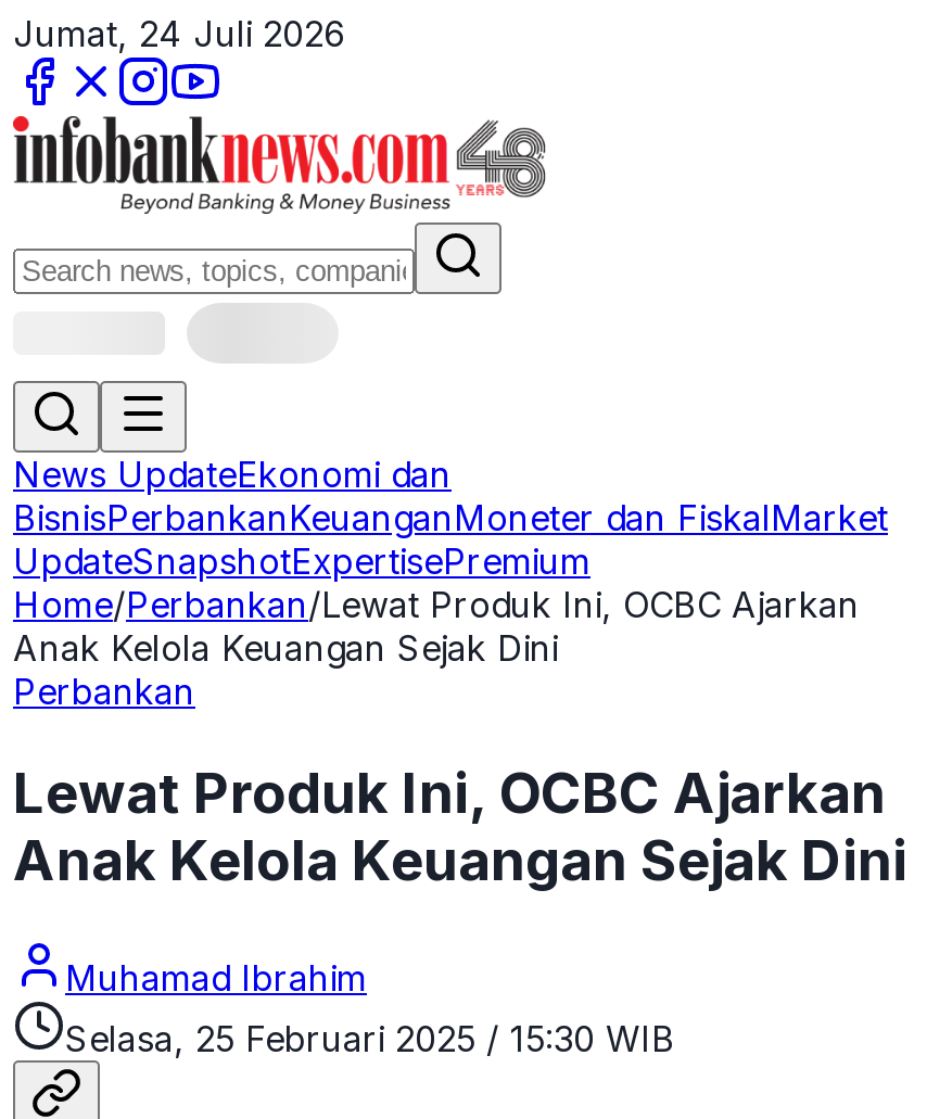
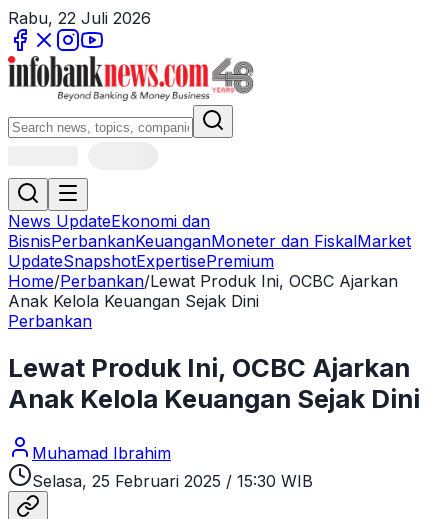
- Jumat, 24 Juli 2026
+ Rabu, 22 Juli 2026
